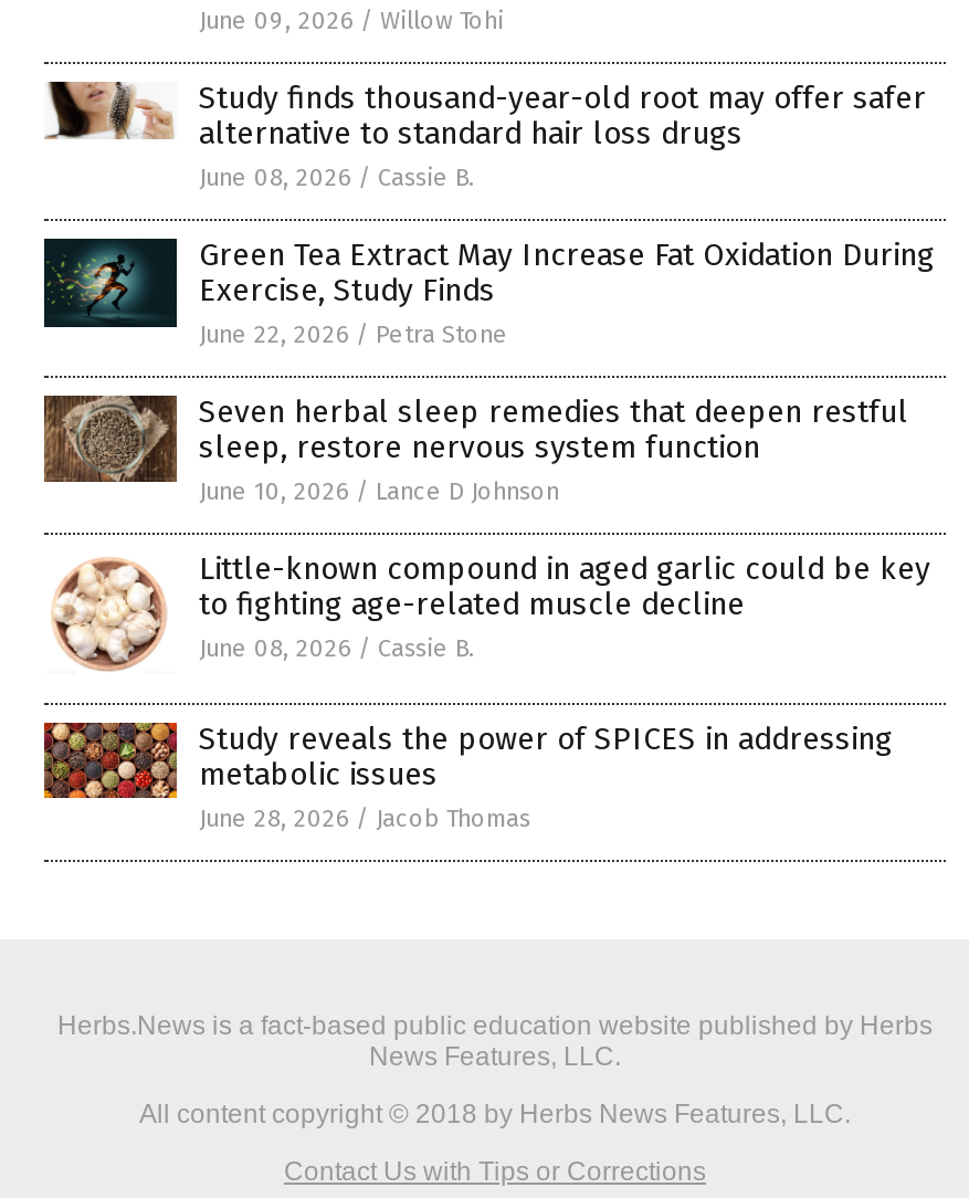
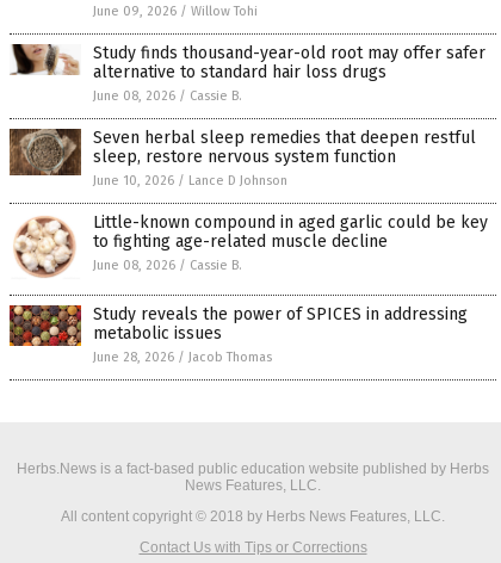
- [image]
- Green Tea Extract May Increase Fat Oxidation During
- Exercise, Study Finds
- June 22, 2026 / Petra Stone
